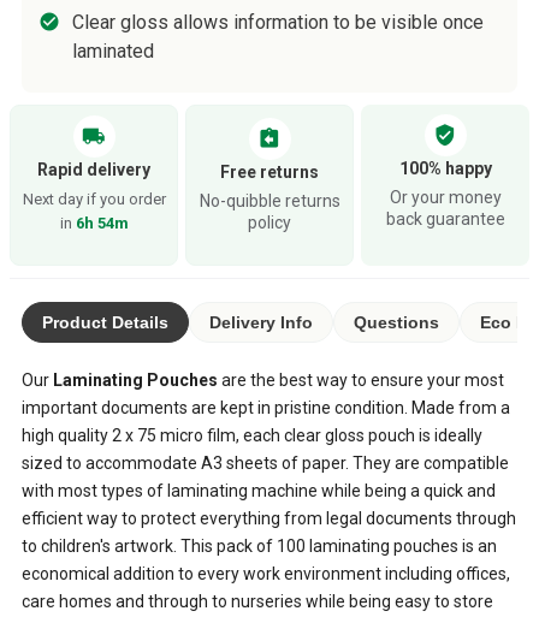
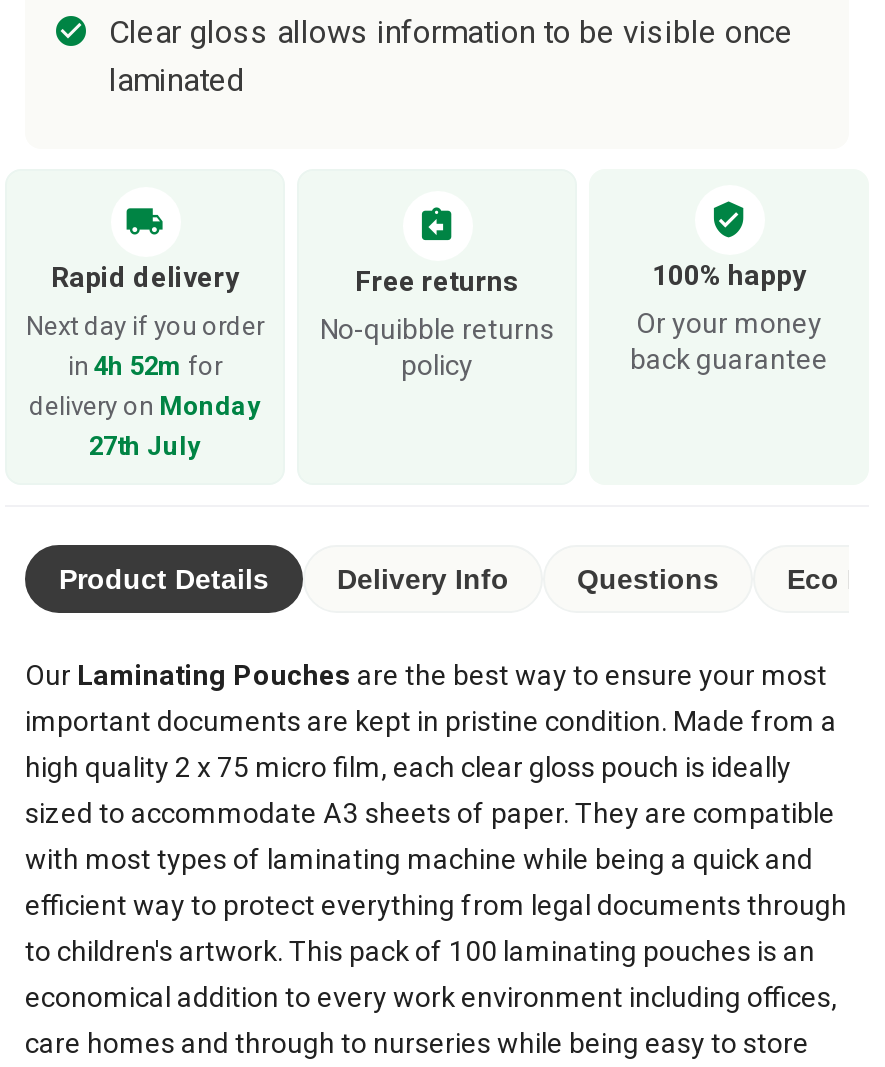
- in 6h 54m
+ in 4h 52m for
+ delivery on Monday
+ 27th July
